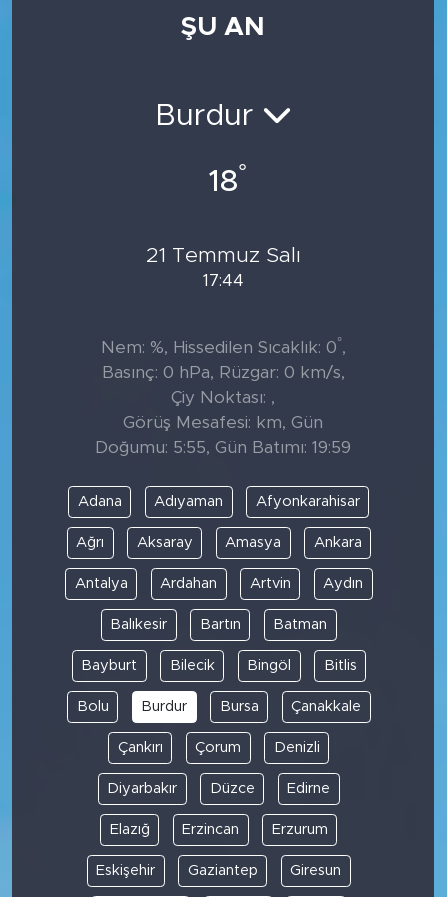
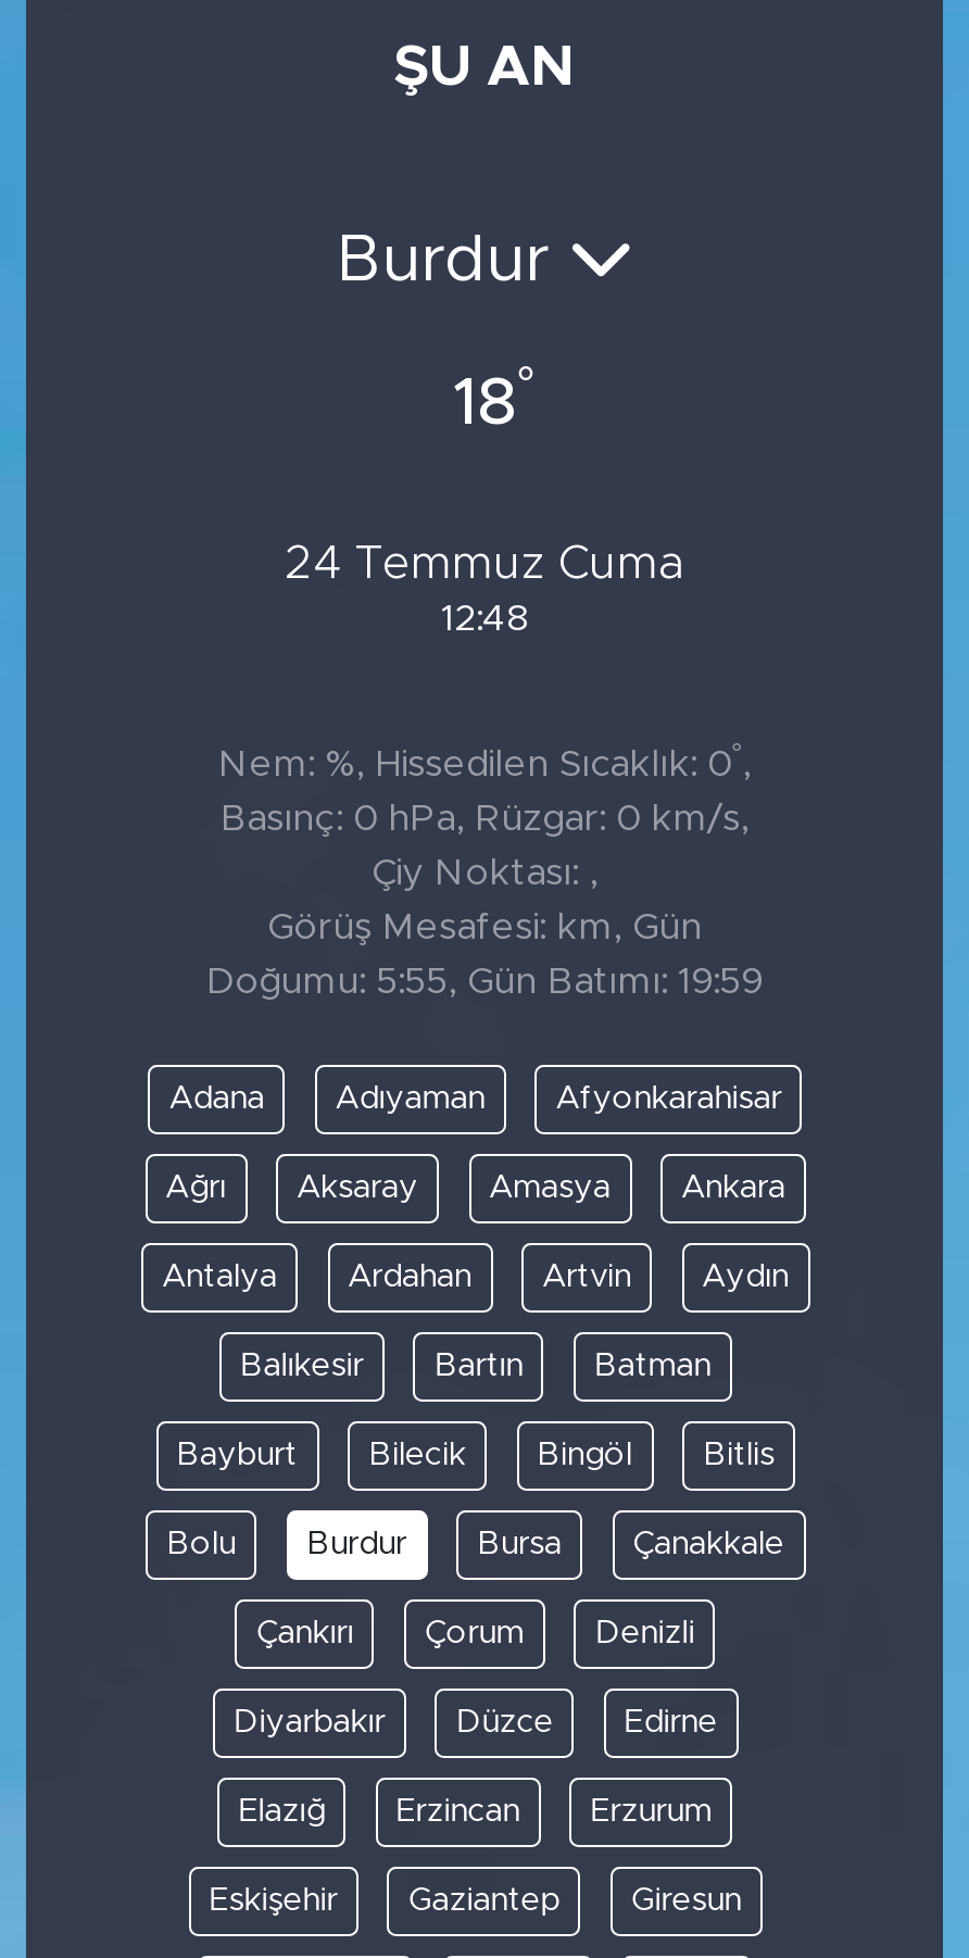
- 21 Temmuz Salı
+ 24 Temmuz Cuma

- 17:44
+ 12:48
